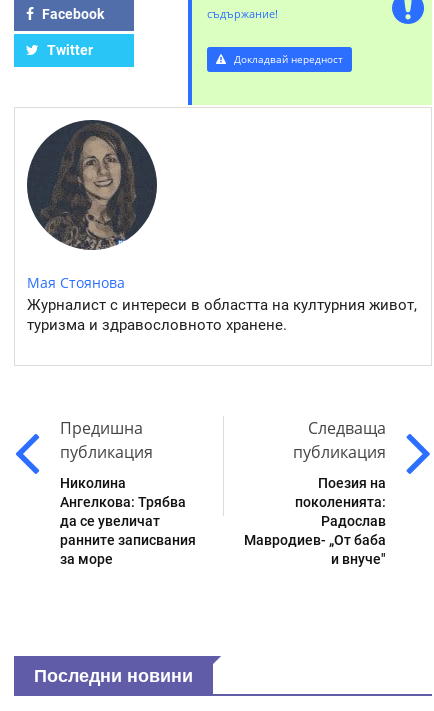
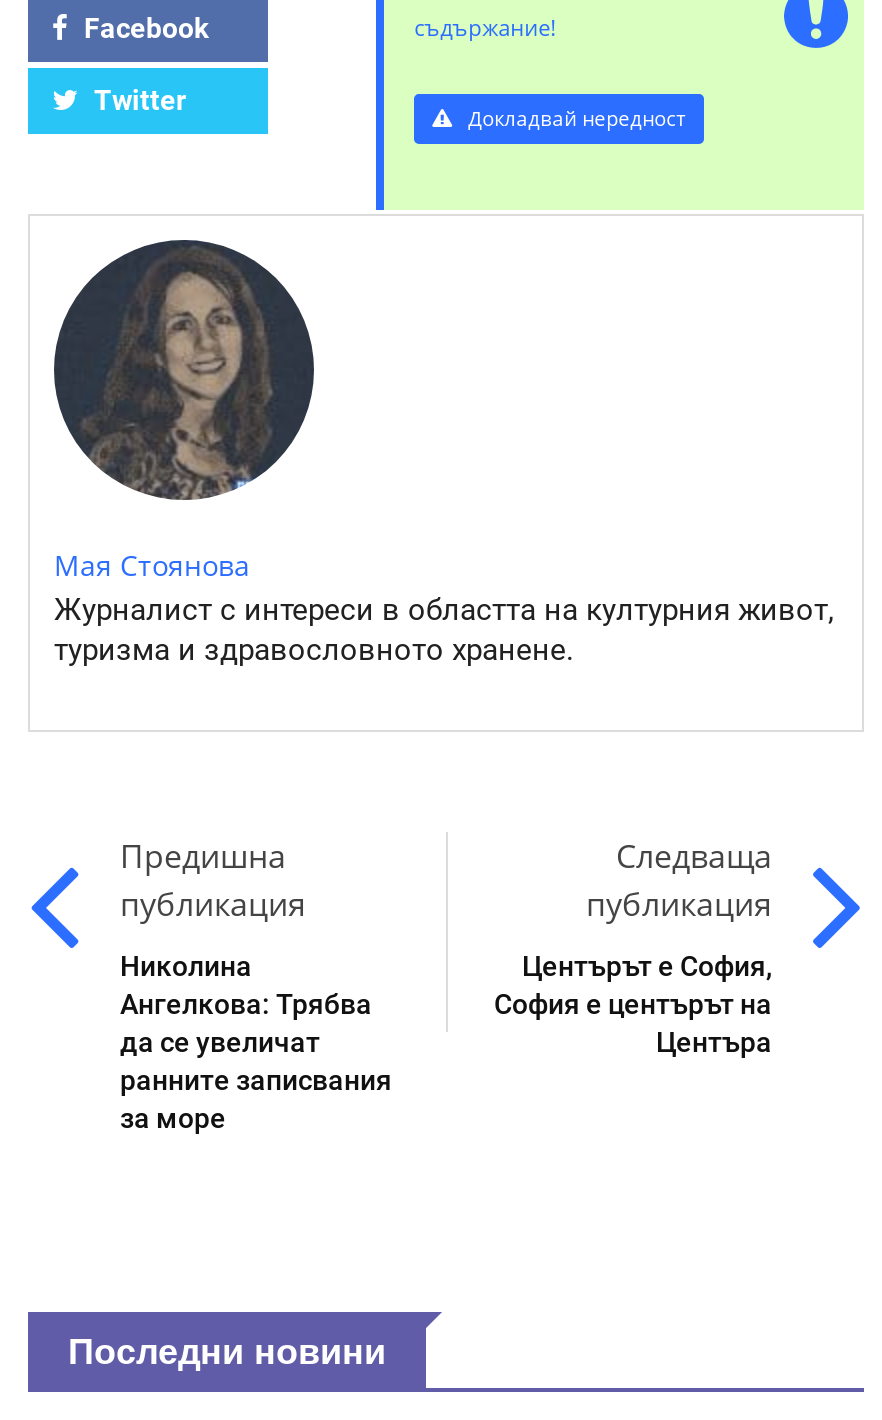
- Поезия на
- поколенията:
- Радослав
- Мавродиев- „От баба
- и внуче"
+ Центърът е София,
+ София е центърът на
+ Центъра
